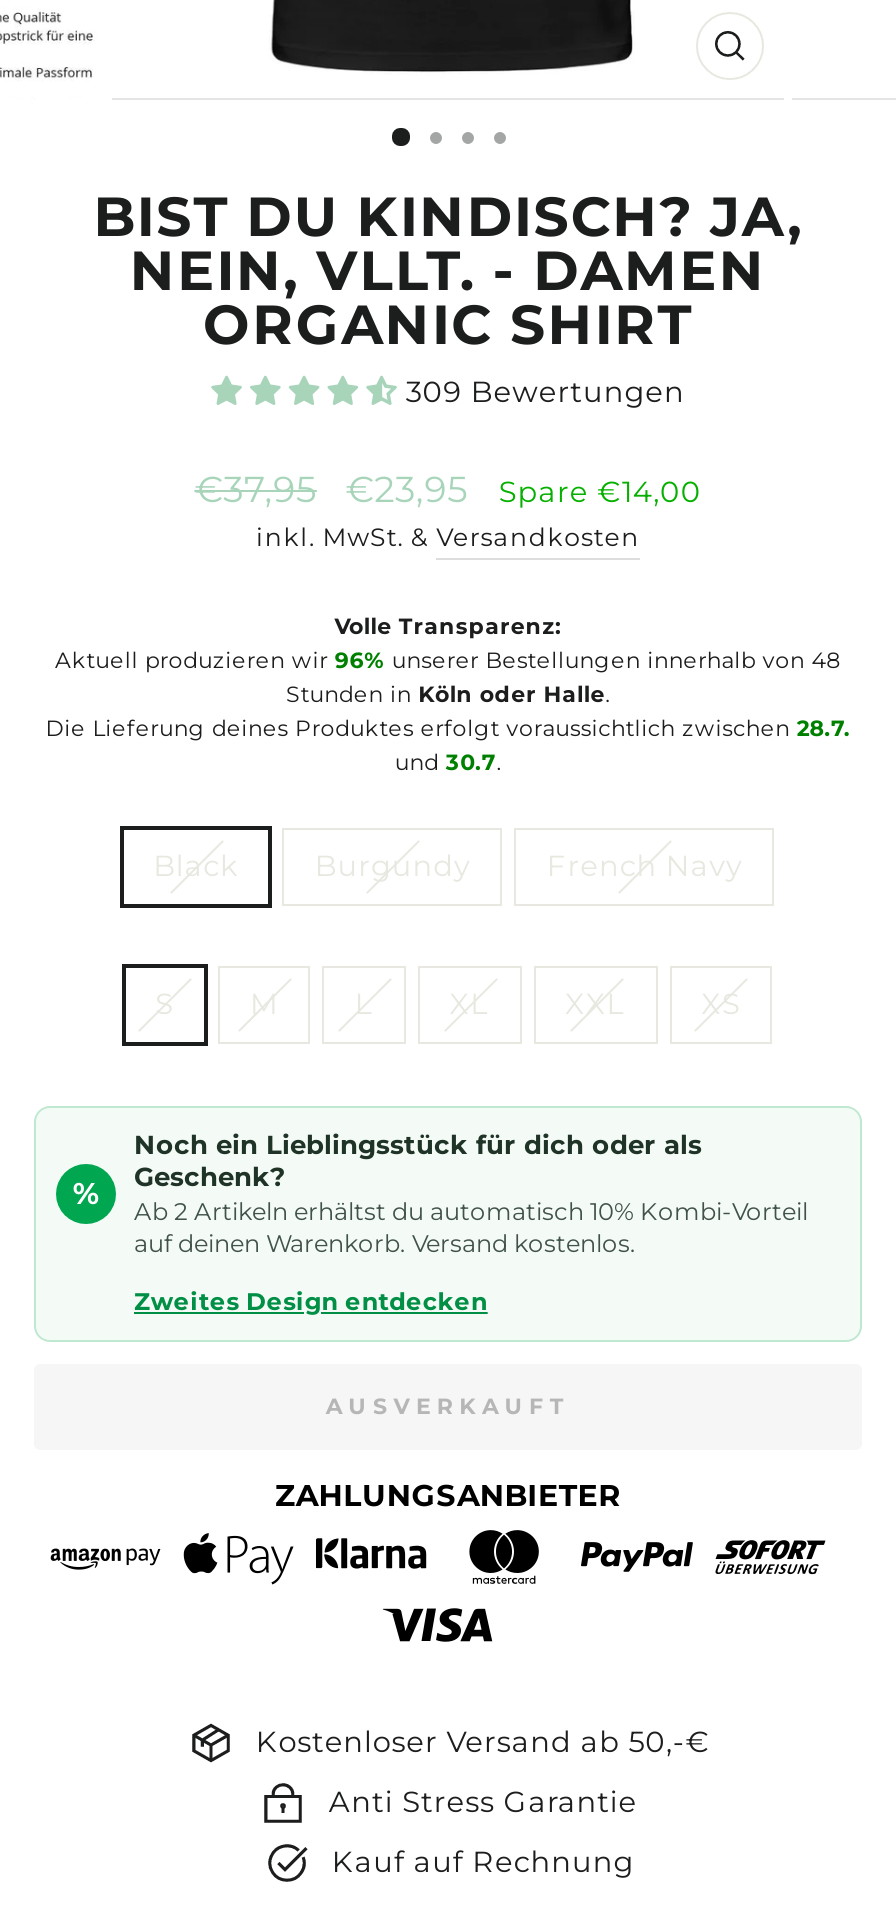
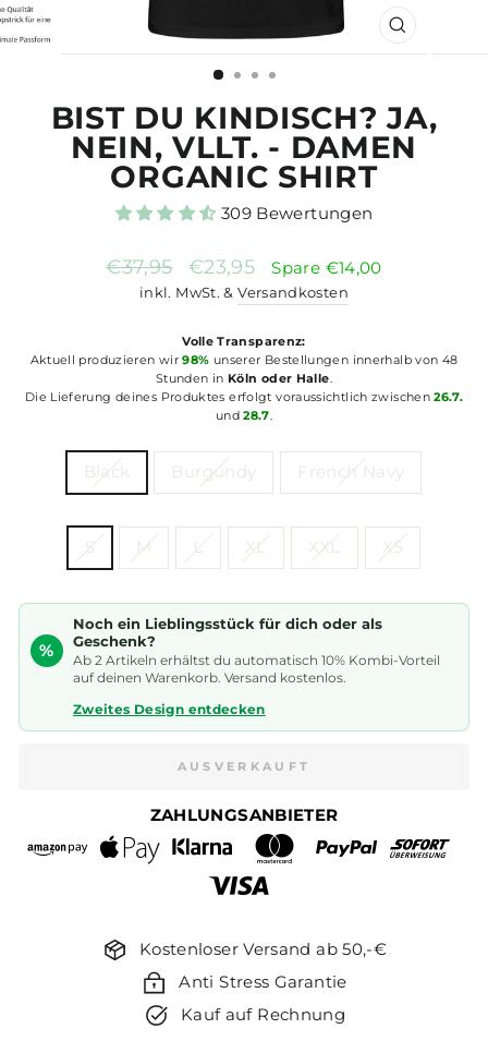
- Aktuell produzieren wir 96% unserer Bestellungen innerhalb von 48
+ Aktuell produzieren wir 98% unserer Bestellungen innerhalb von 48

- Die Lieferung deines Produktes erfolgt voraussichtlich zwischen 28.7.
+ Die Lieferung deines Produktes erfolgt voraussichtlich zwischen 26.7.

- und 30.7.
+ und 28.7.
